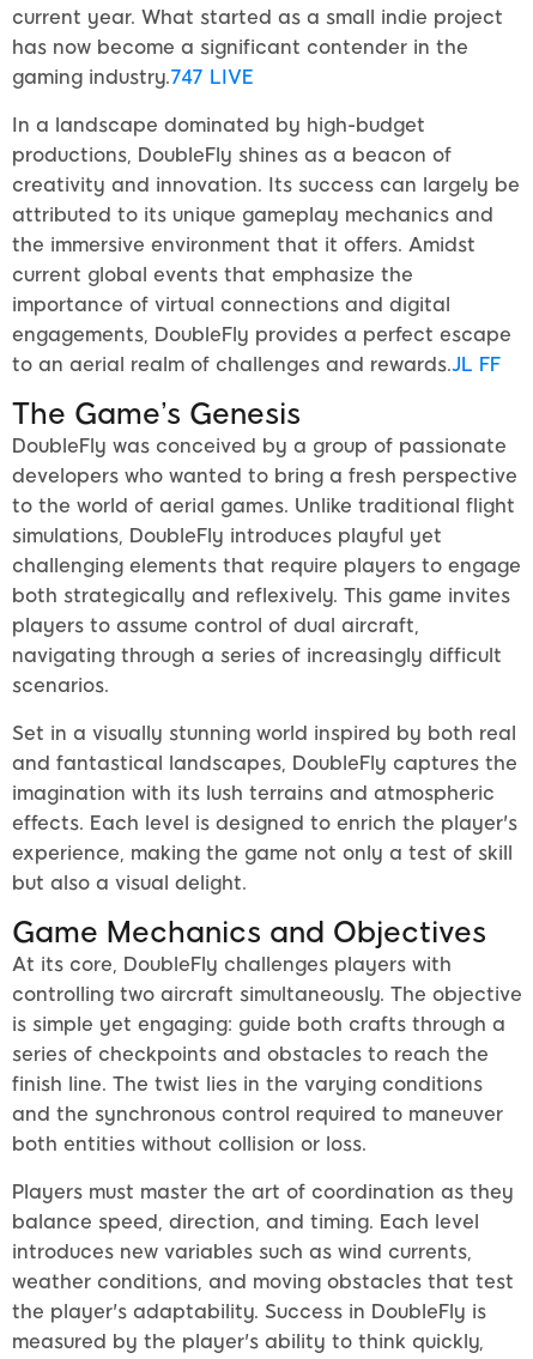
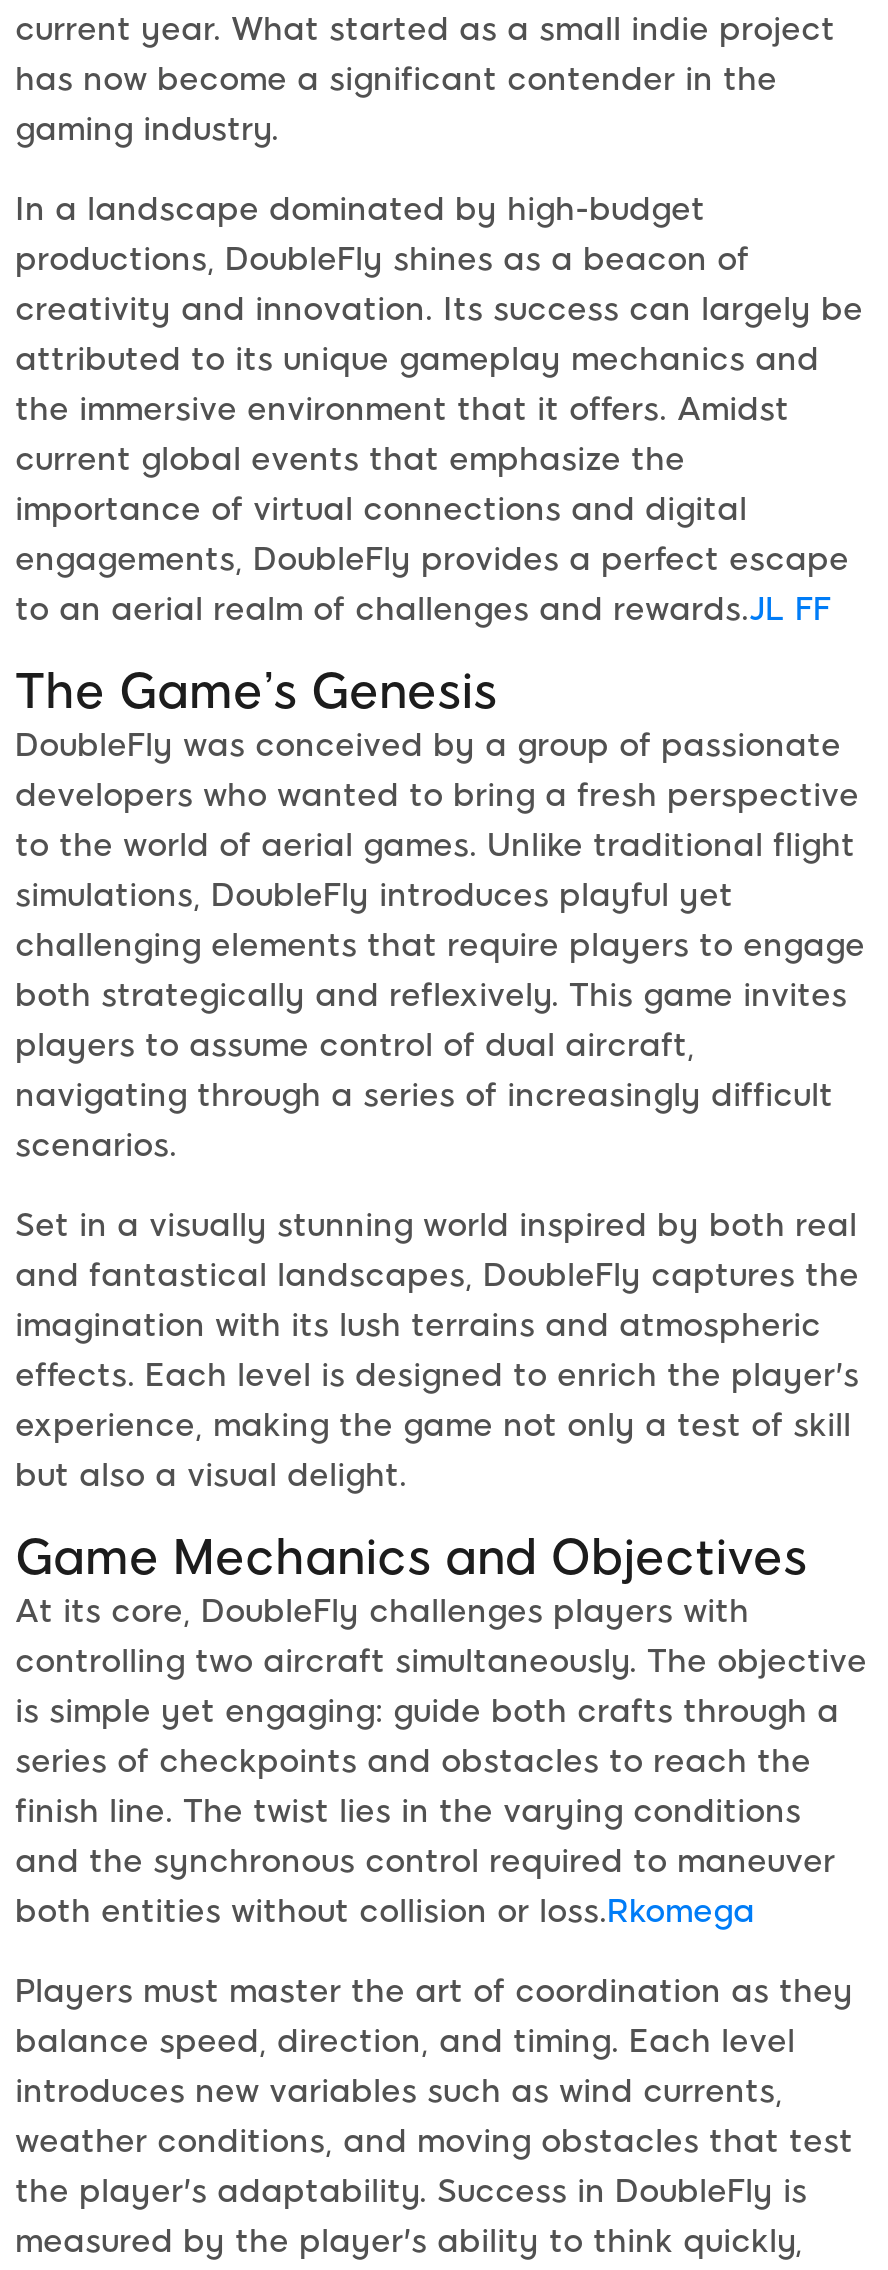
- gaming industry.747 LIVE
+ gaming industry.

- both entities without collision or loss.
+ both entities without collision or loss.Rkomega
